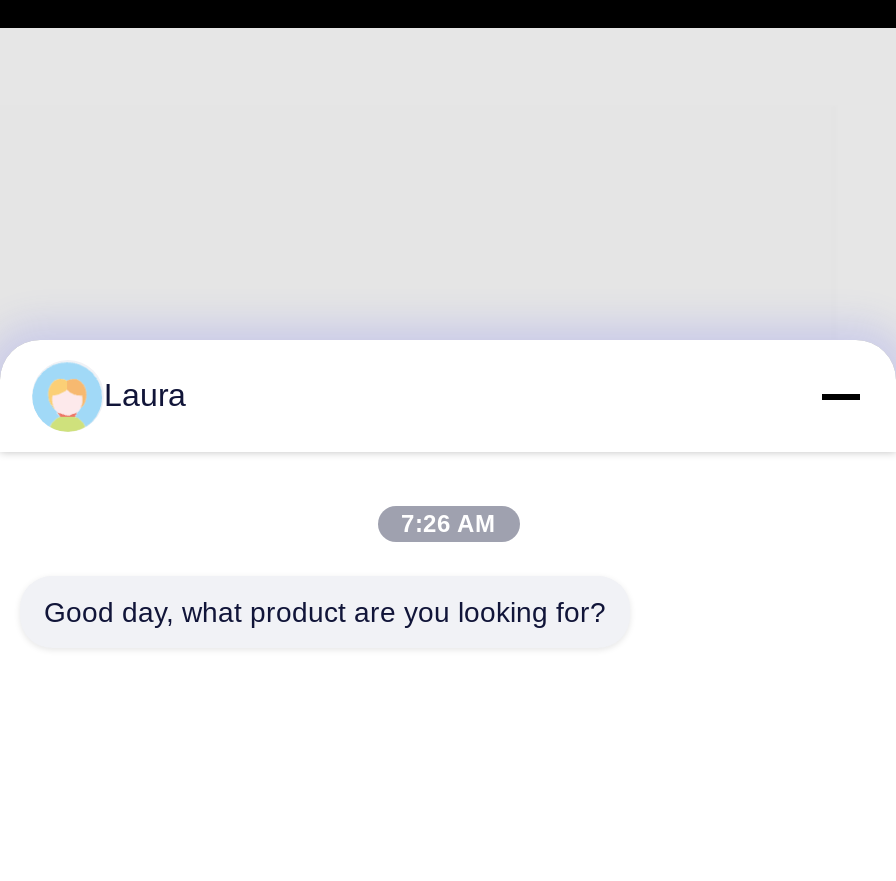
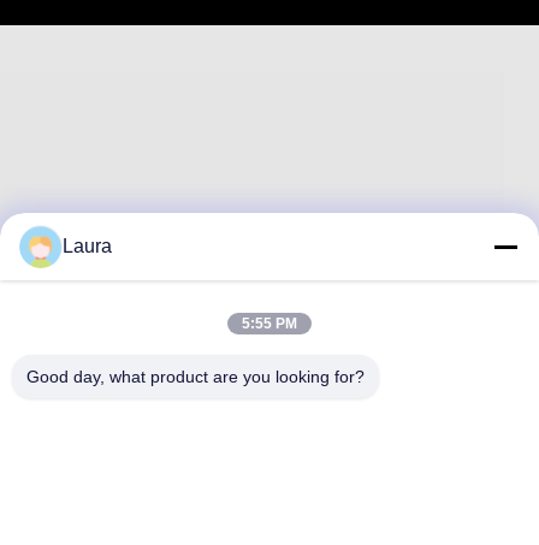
- 7:26 AM
+ 5:55 PM
